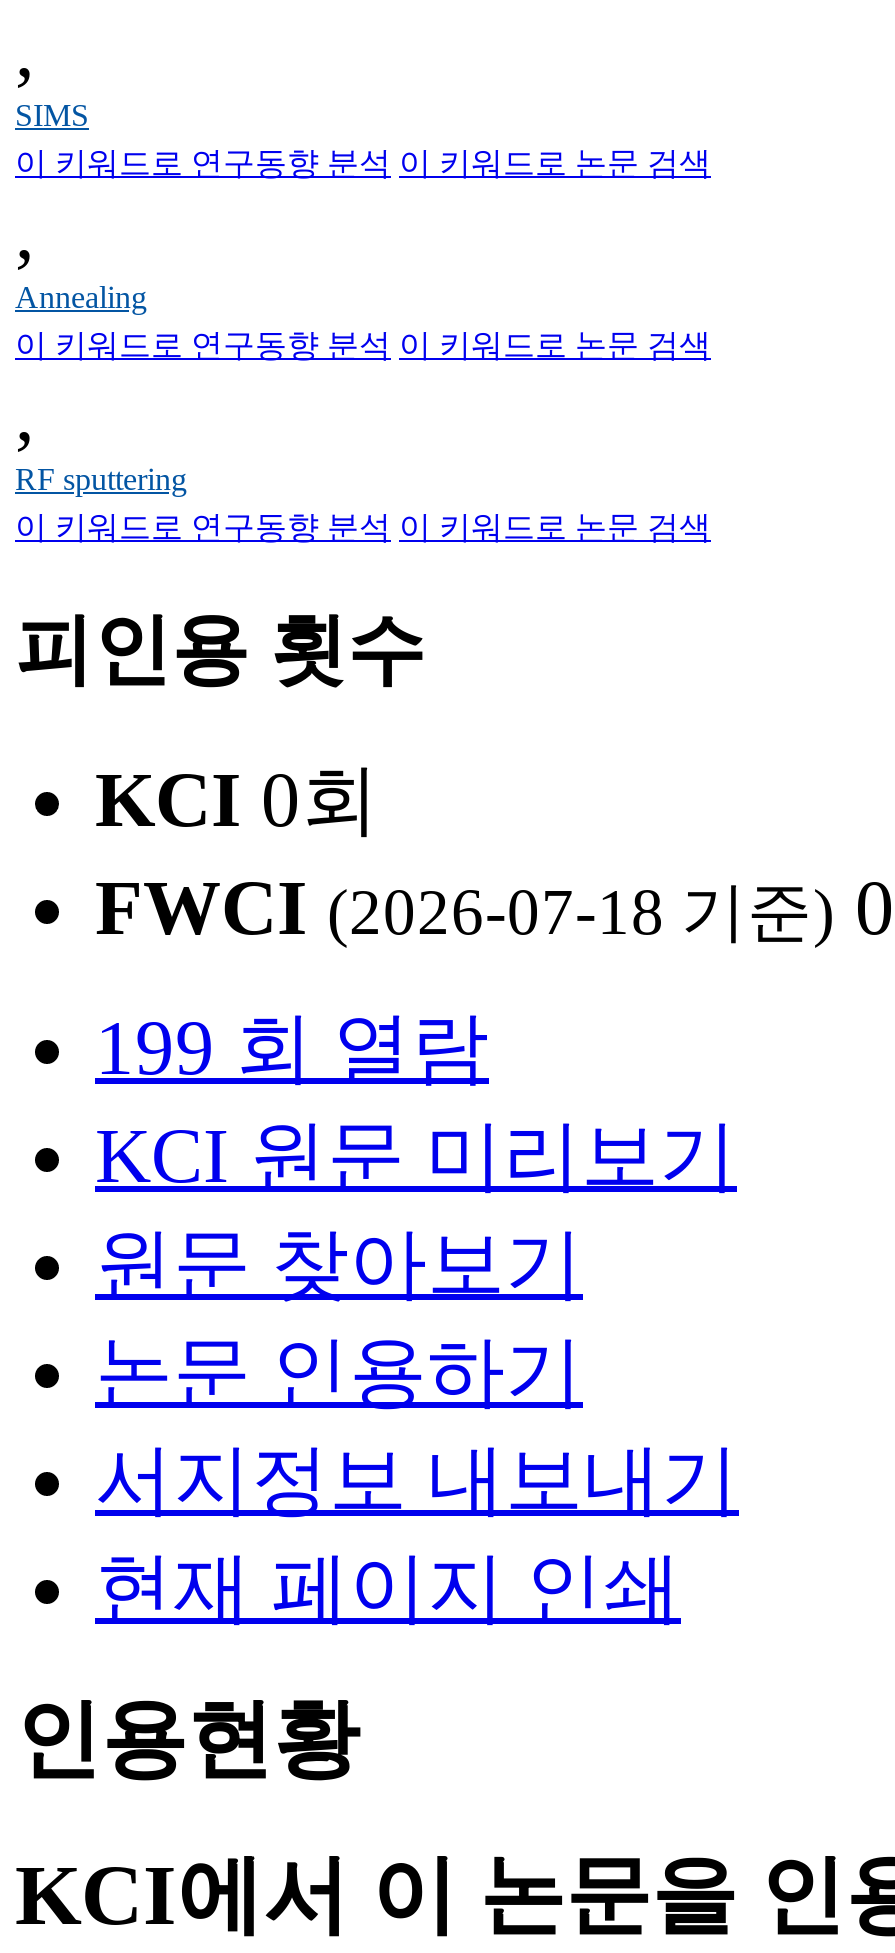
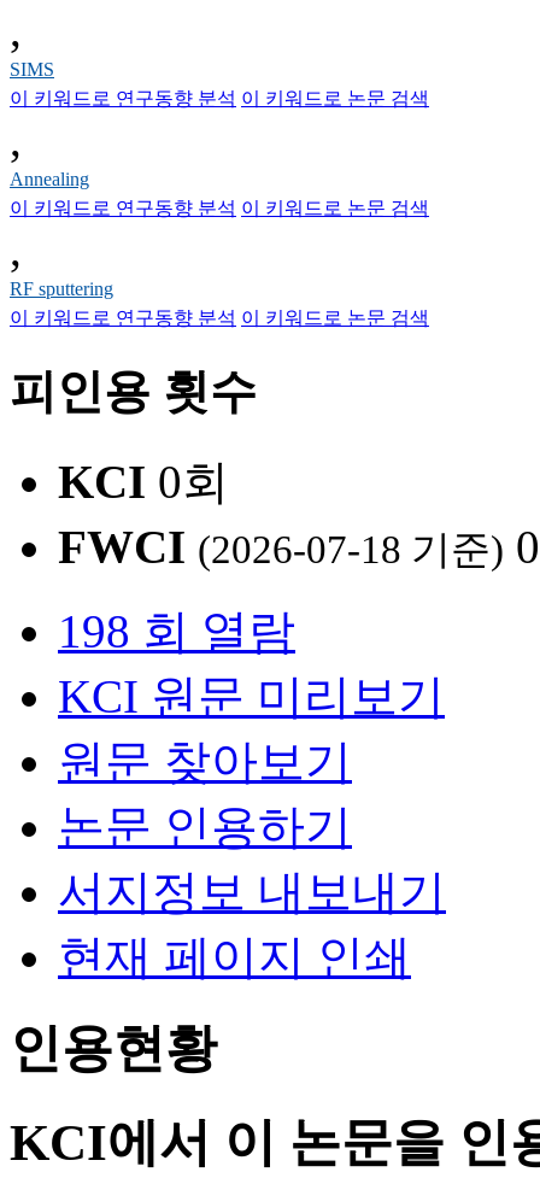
- 199 회 열람
+ 198 회 열람
